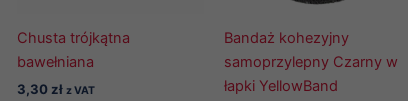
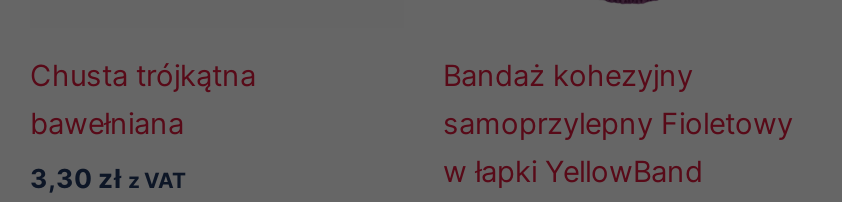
- samoprzylepny Czarny w
- łapki YellowBand
+ samoprzylepny Fioletowy
+ w łapki YellowBand
